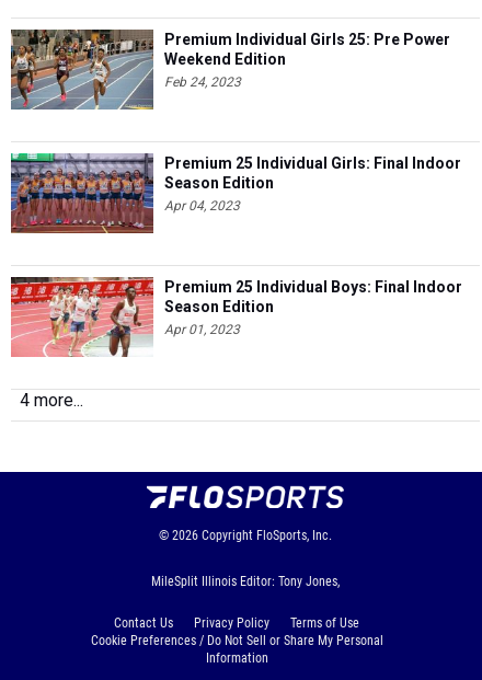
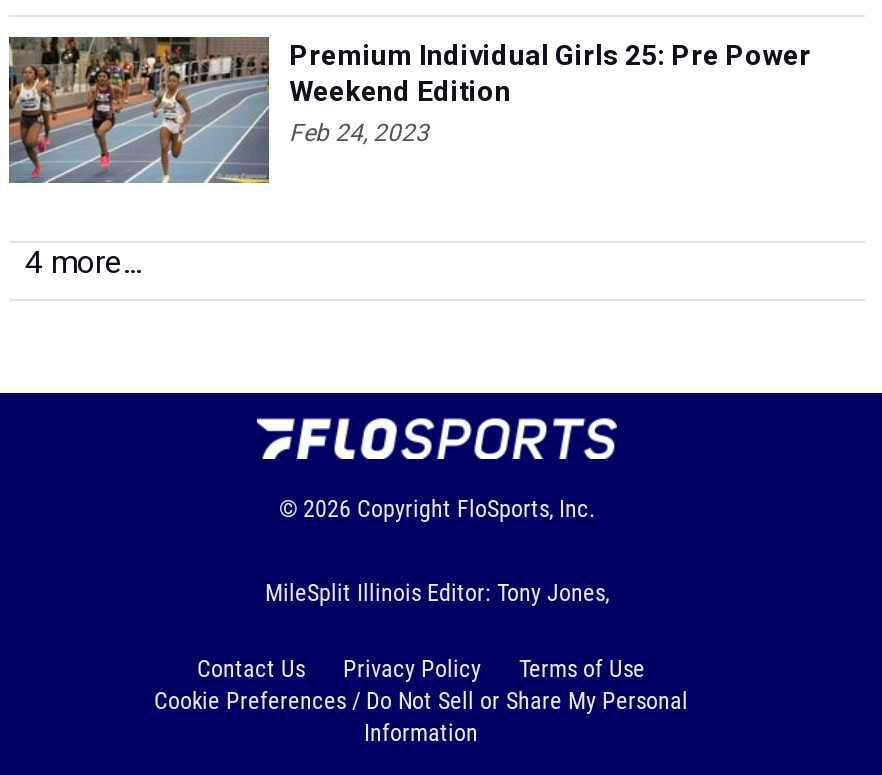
- [image]
- Premium 25 Individual Girls: Final Indoor
- Season Edition
- Apr 04, 2023

- [image]
- Premium 25 Individual Boys: Final Indoor
- Season Edition
- Apr 01, 2023
